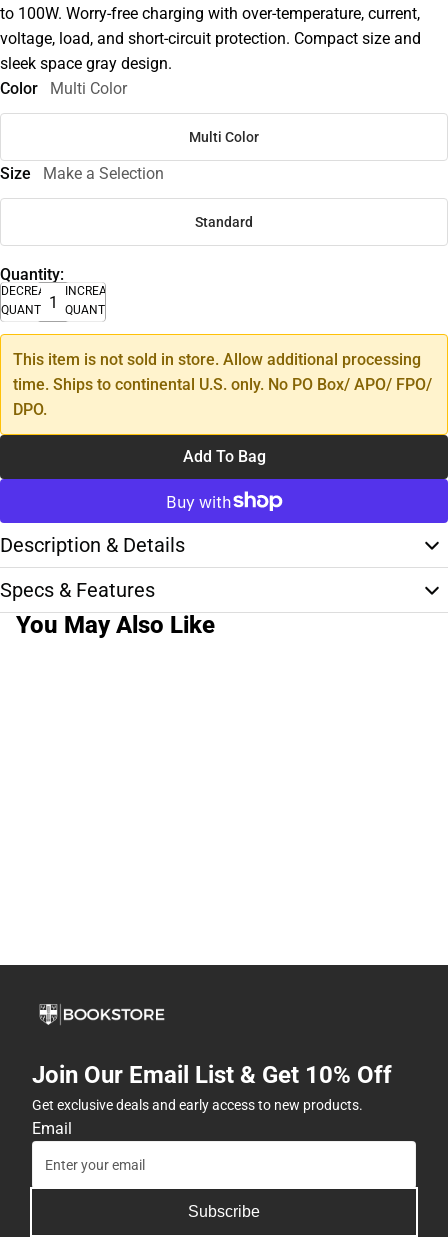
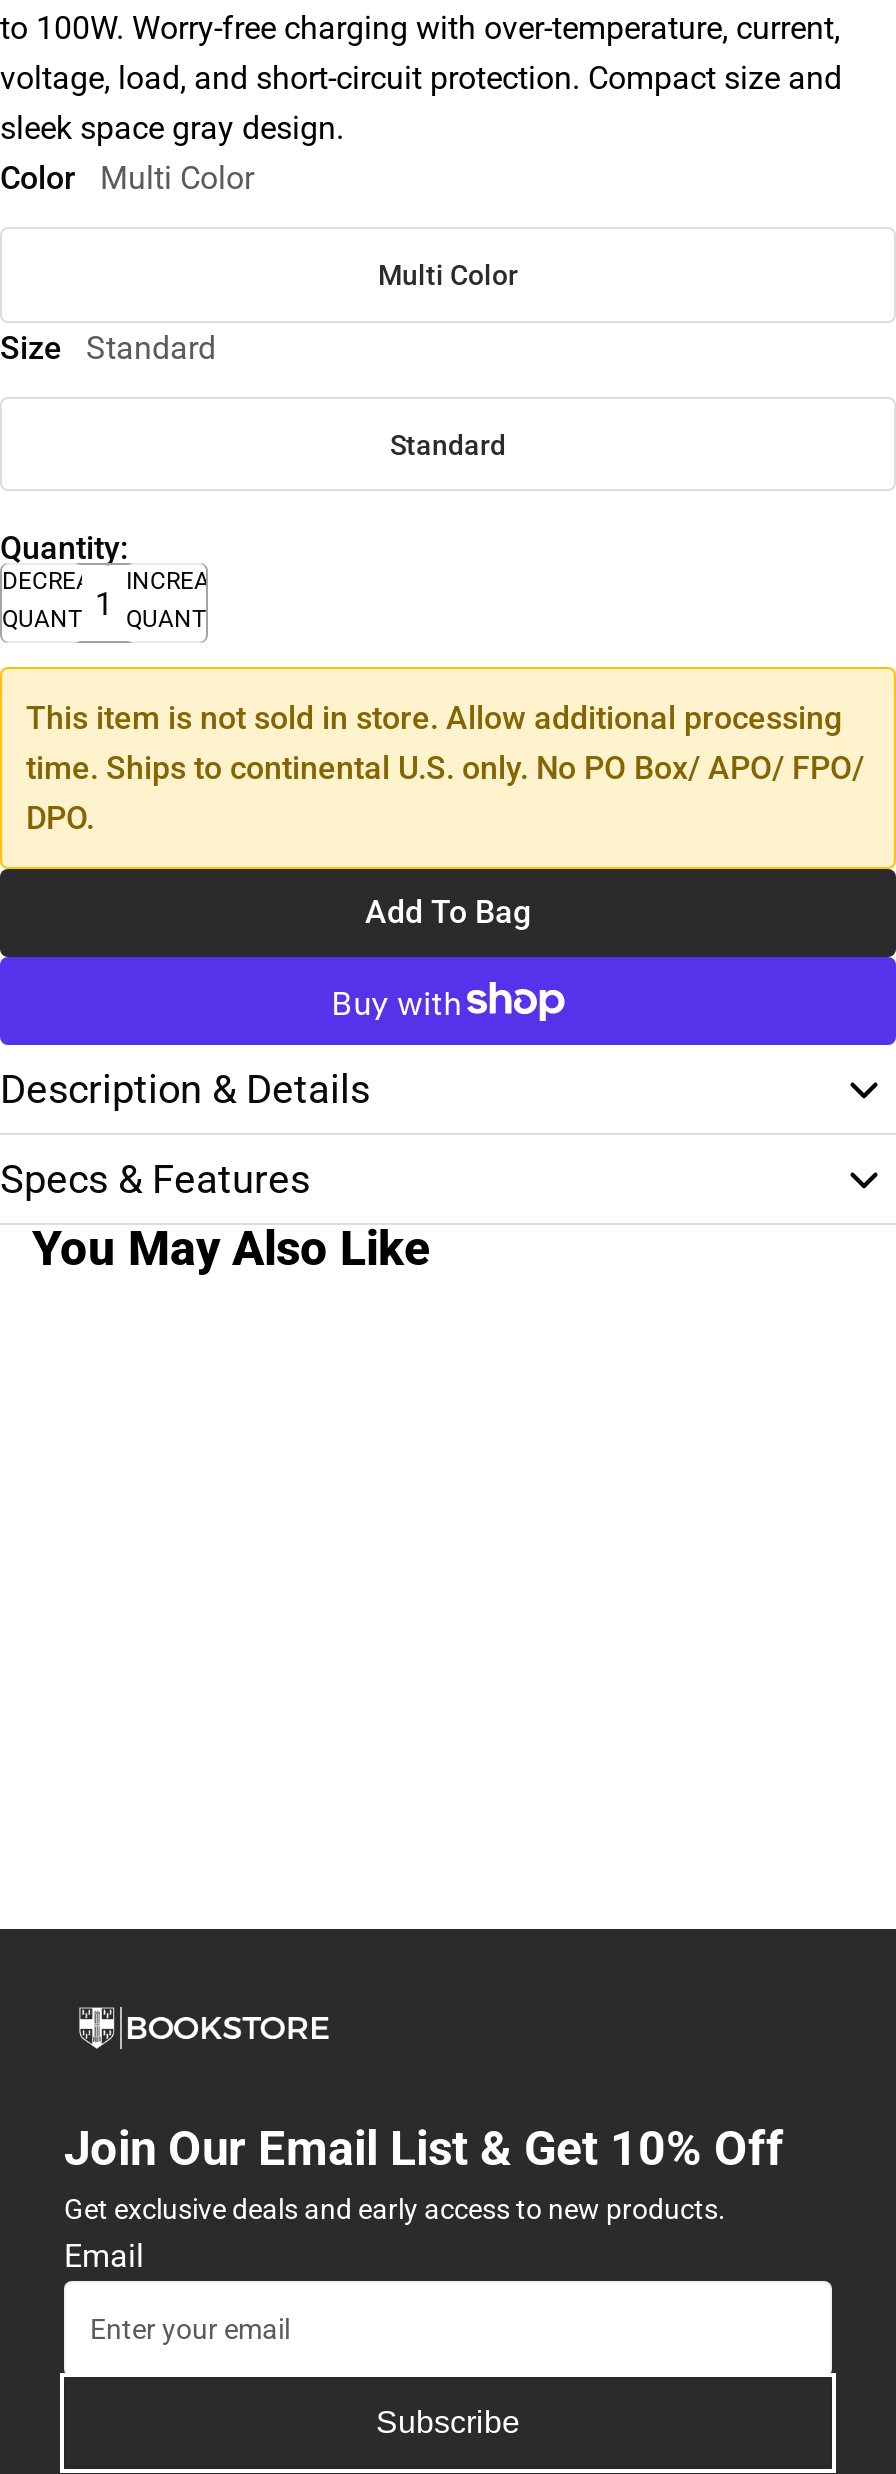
- Size Make a Selection
+ Size Standard
